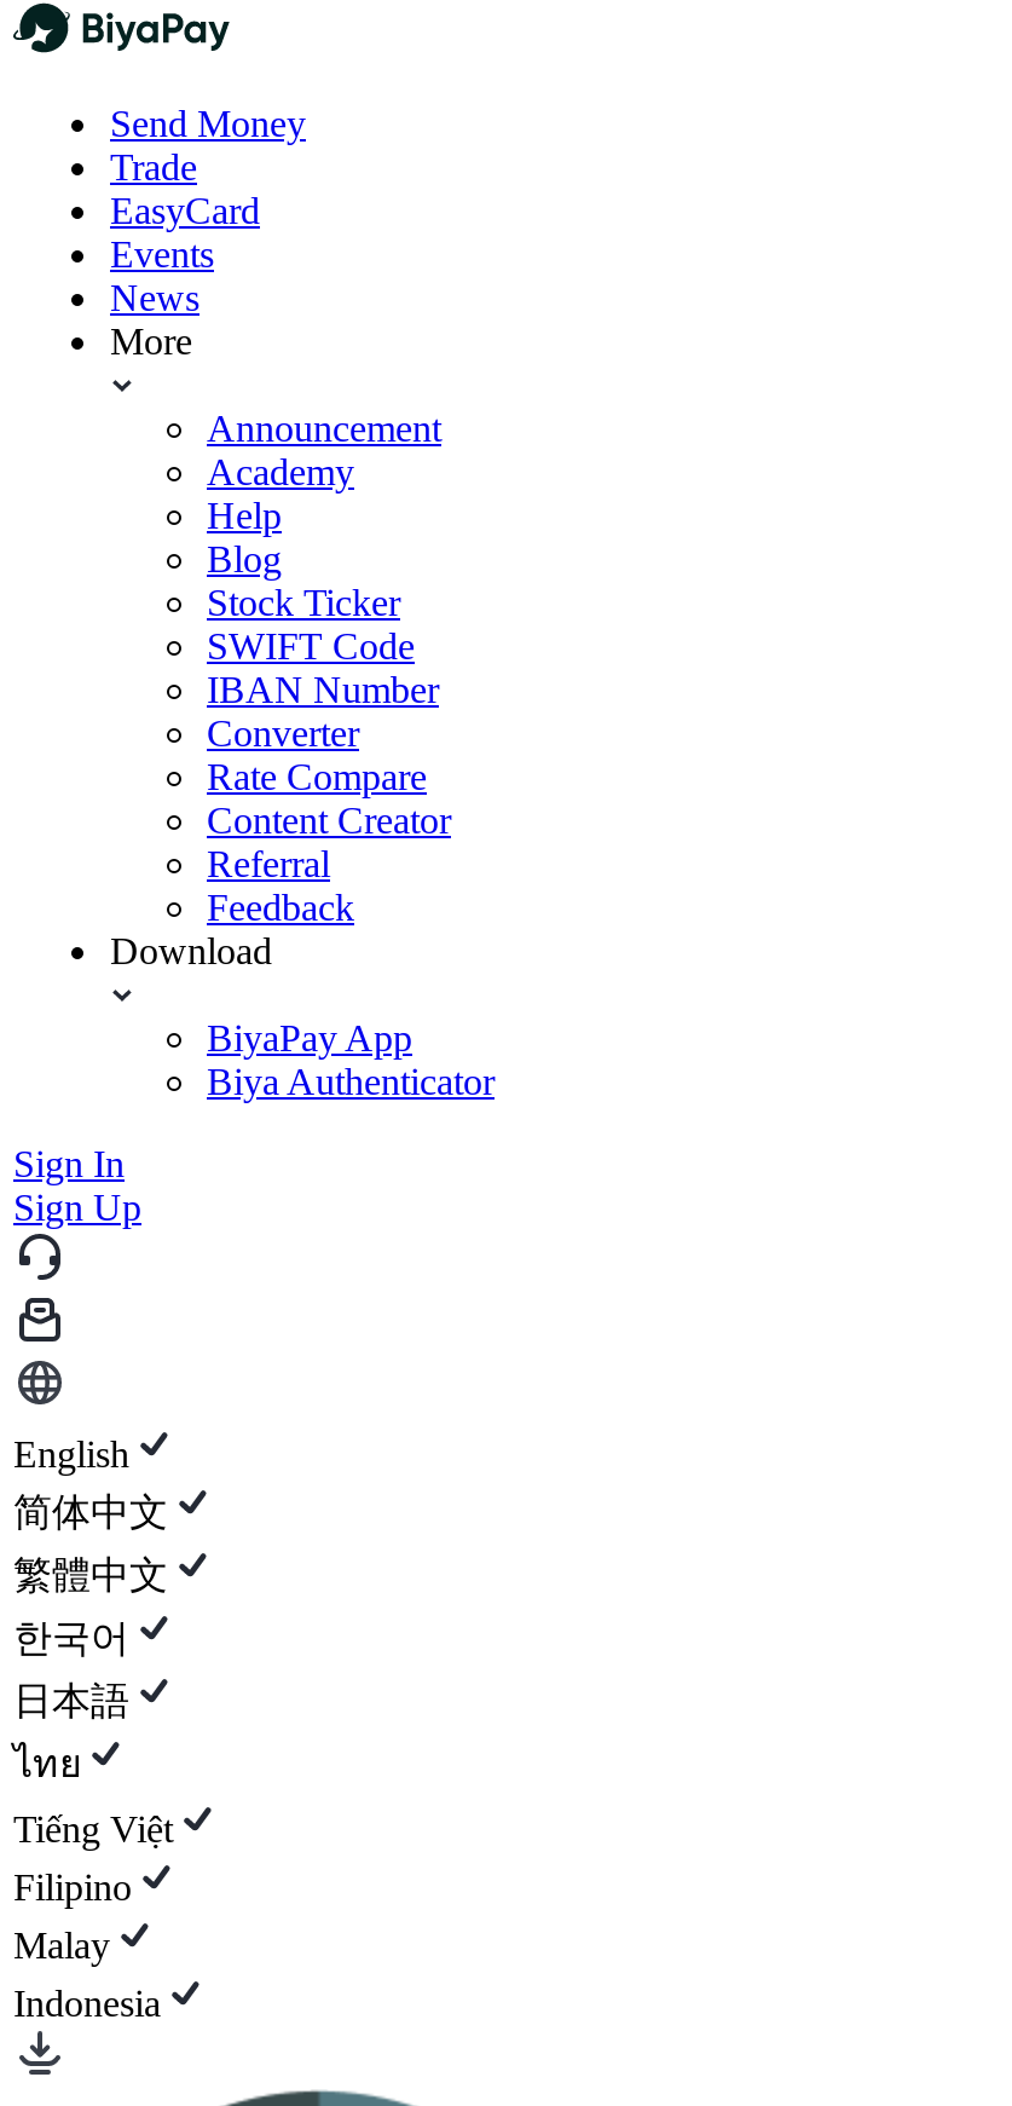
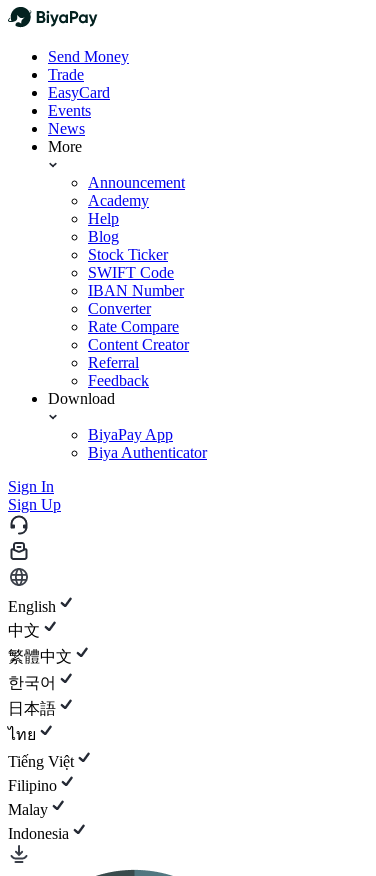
- 简体中文
+ 中文
